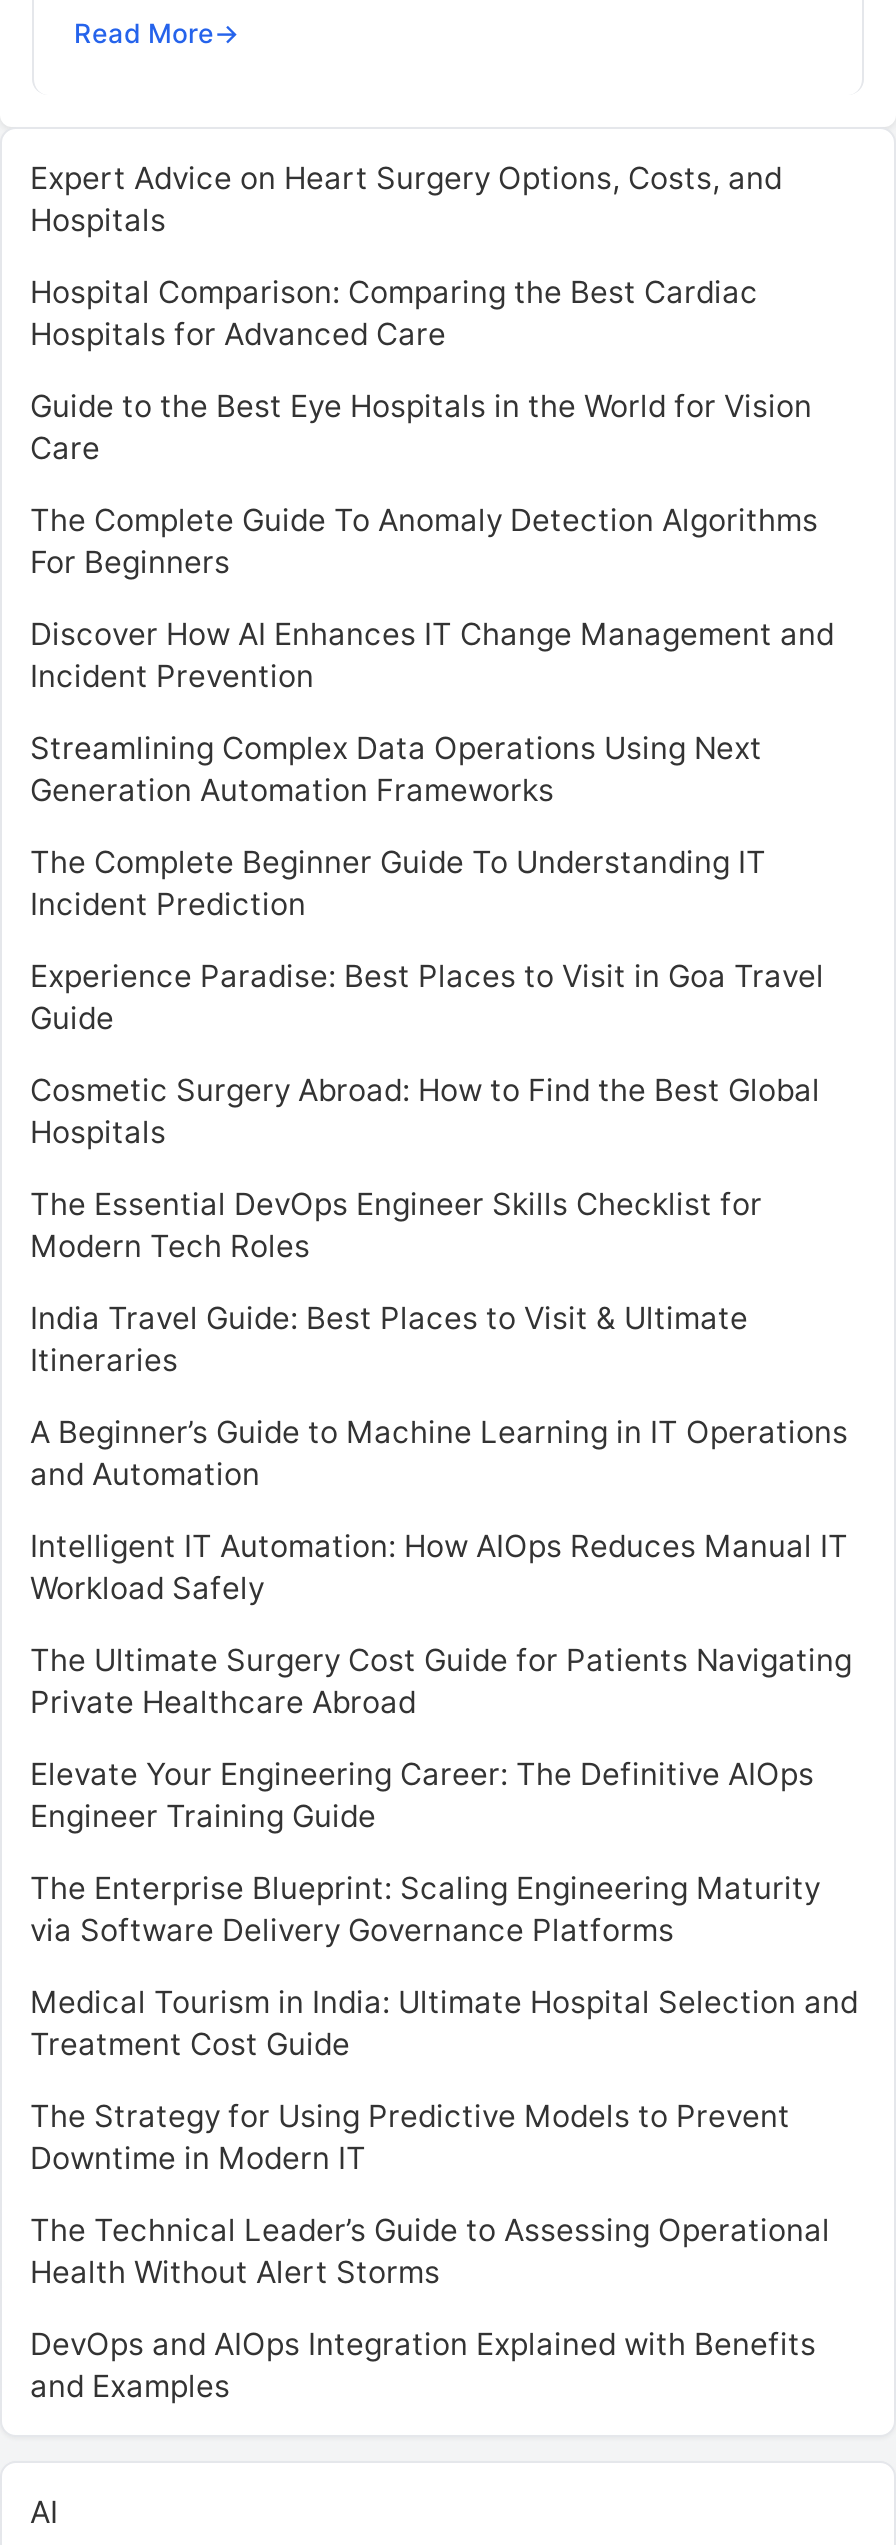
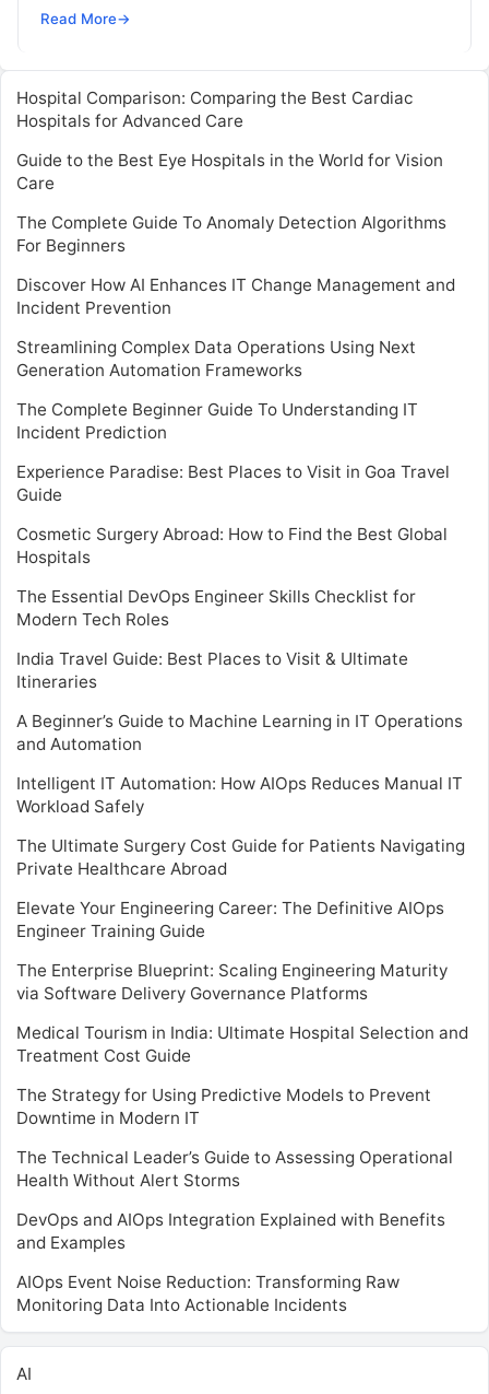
- Expert Advice on Heart Surgery Options, Costs, and
- Hospitals

moved up: Hospital Comparison: Comparing the Best Cardiac | Hospitals for Advanced Care | Guide to the Best Eye Hospitals in the World for Vision | ... | DevOps and AIOps Integration Explained with Benefits | and Examples

+ AIOps Event Noise Reduction: Transforming Raw
+ Monitoring Data Into Actionable Incidents
